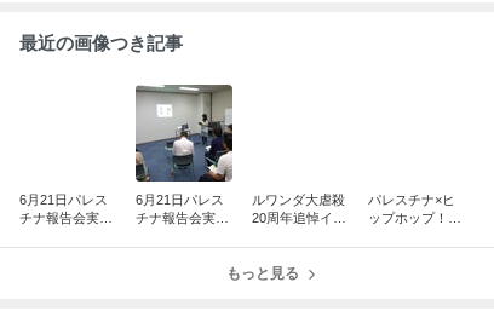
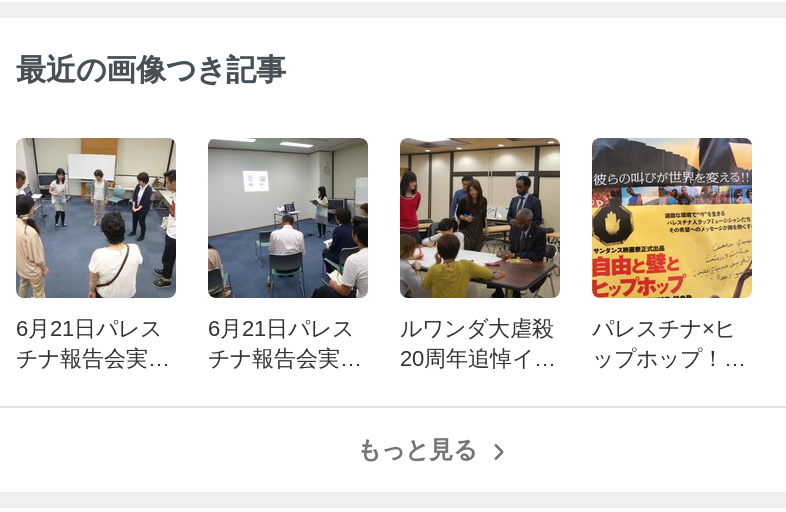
+ [image]

+ [image]

+ [image]
